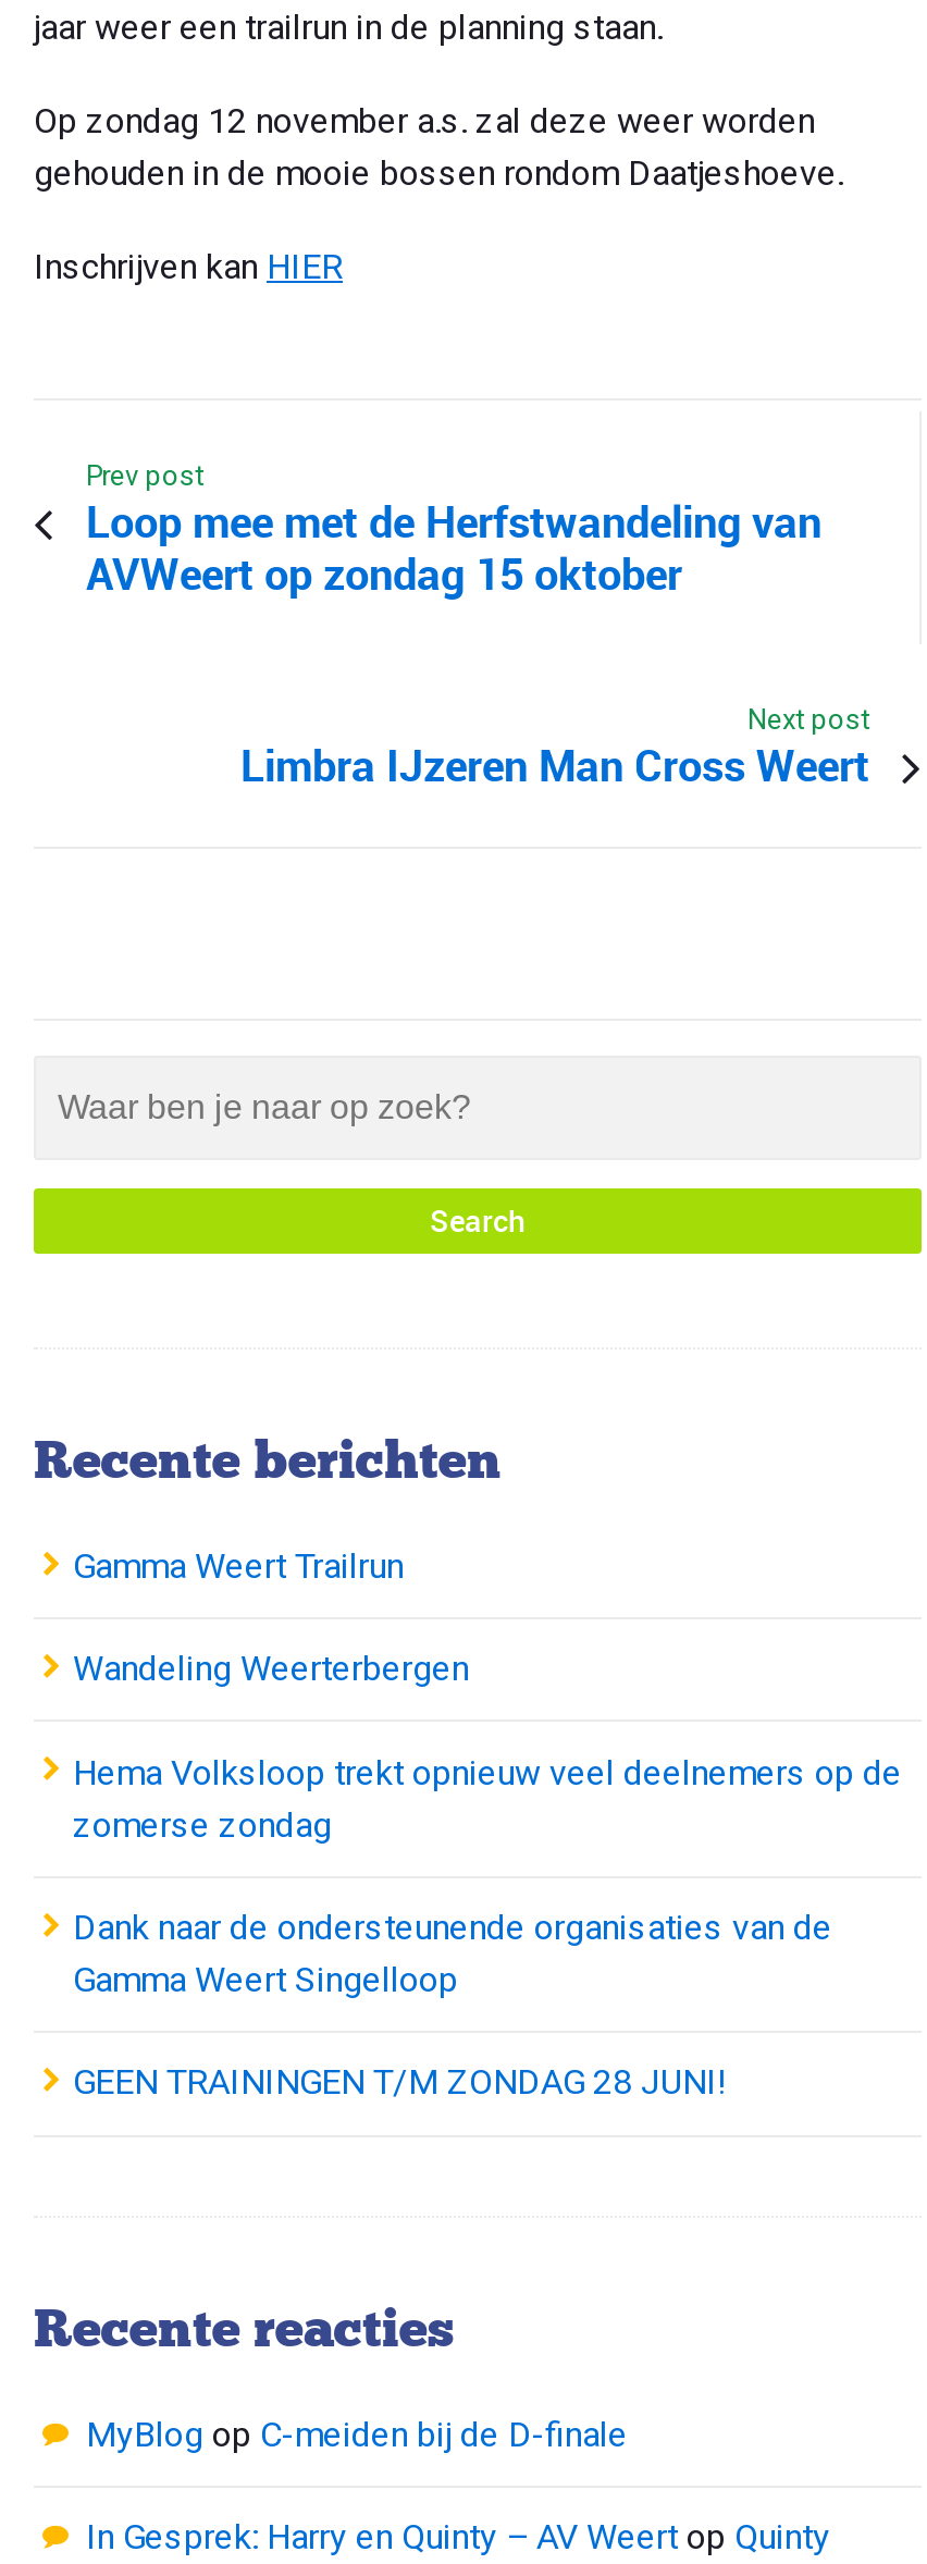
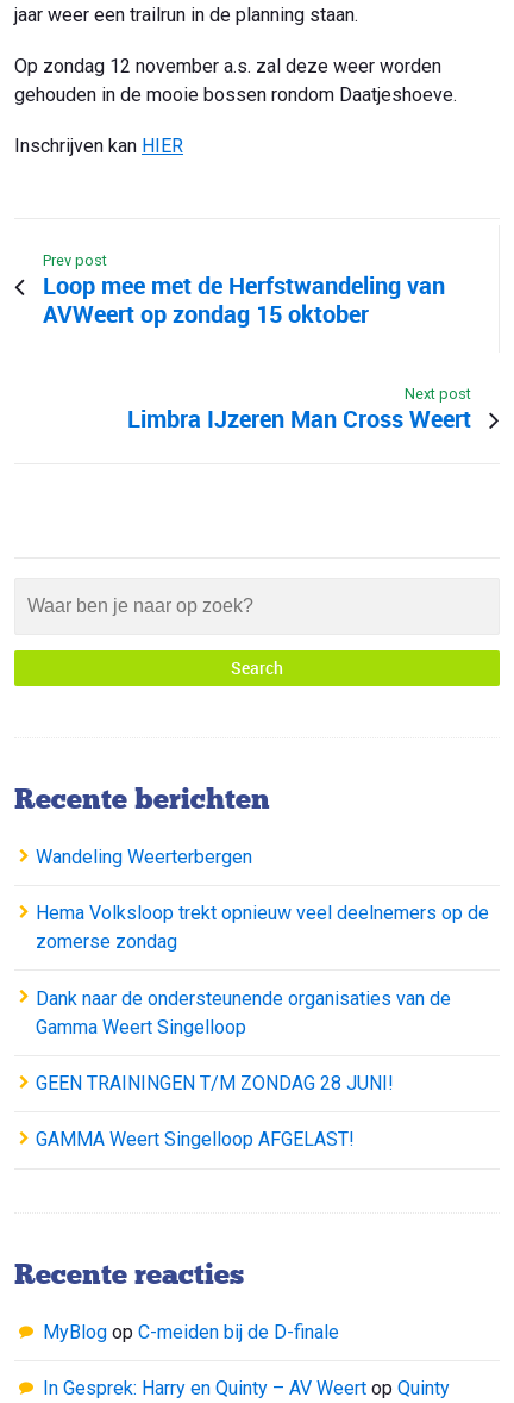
- Gamma Weert Trailrun

moved up: Wandeling Weerterbergen | Hema Volksloop trekt opnieuw veel deelnemers op de | zomerse zondag | Dank naar de ondersteunende organisaties van de | Gamma Weert Singelloop | GEEN TRAININGEN T/M ZONDAG 28 JUNI!

+ GAMMA Weert Singelloop AFGELAST!
